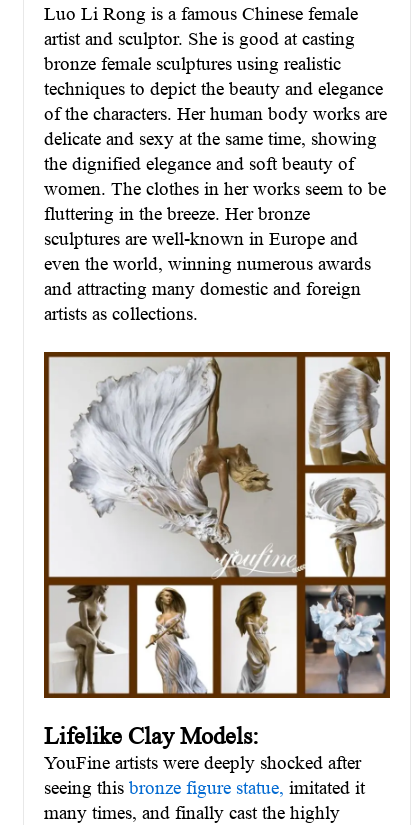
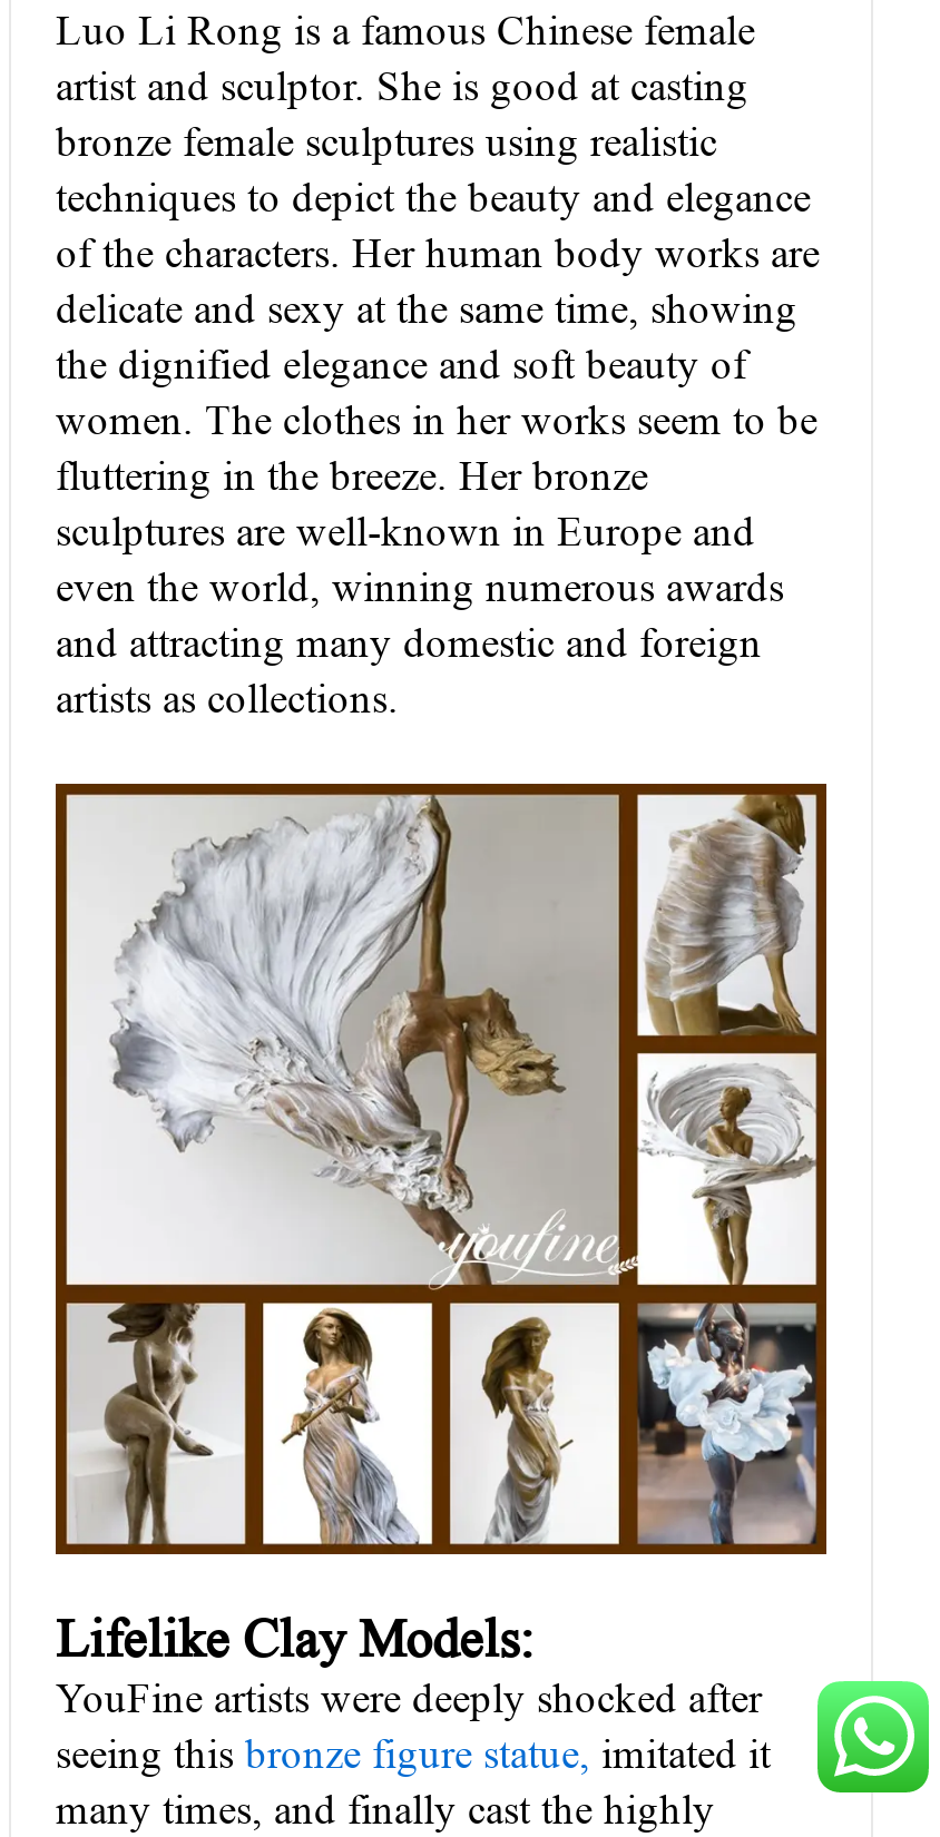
+ [image]
